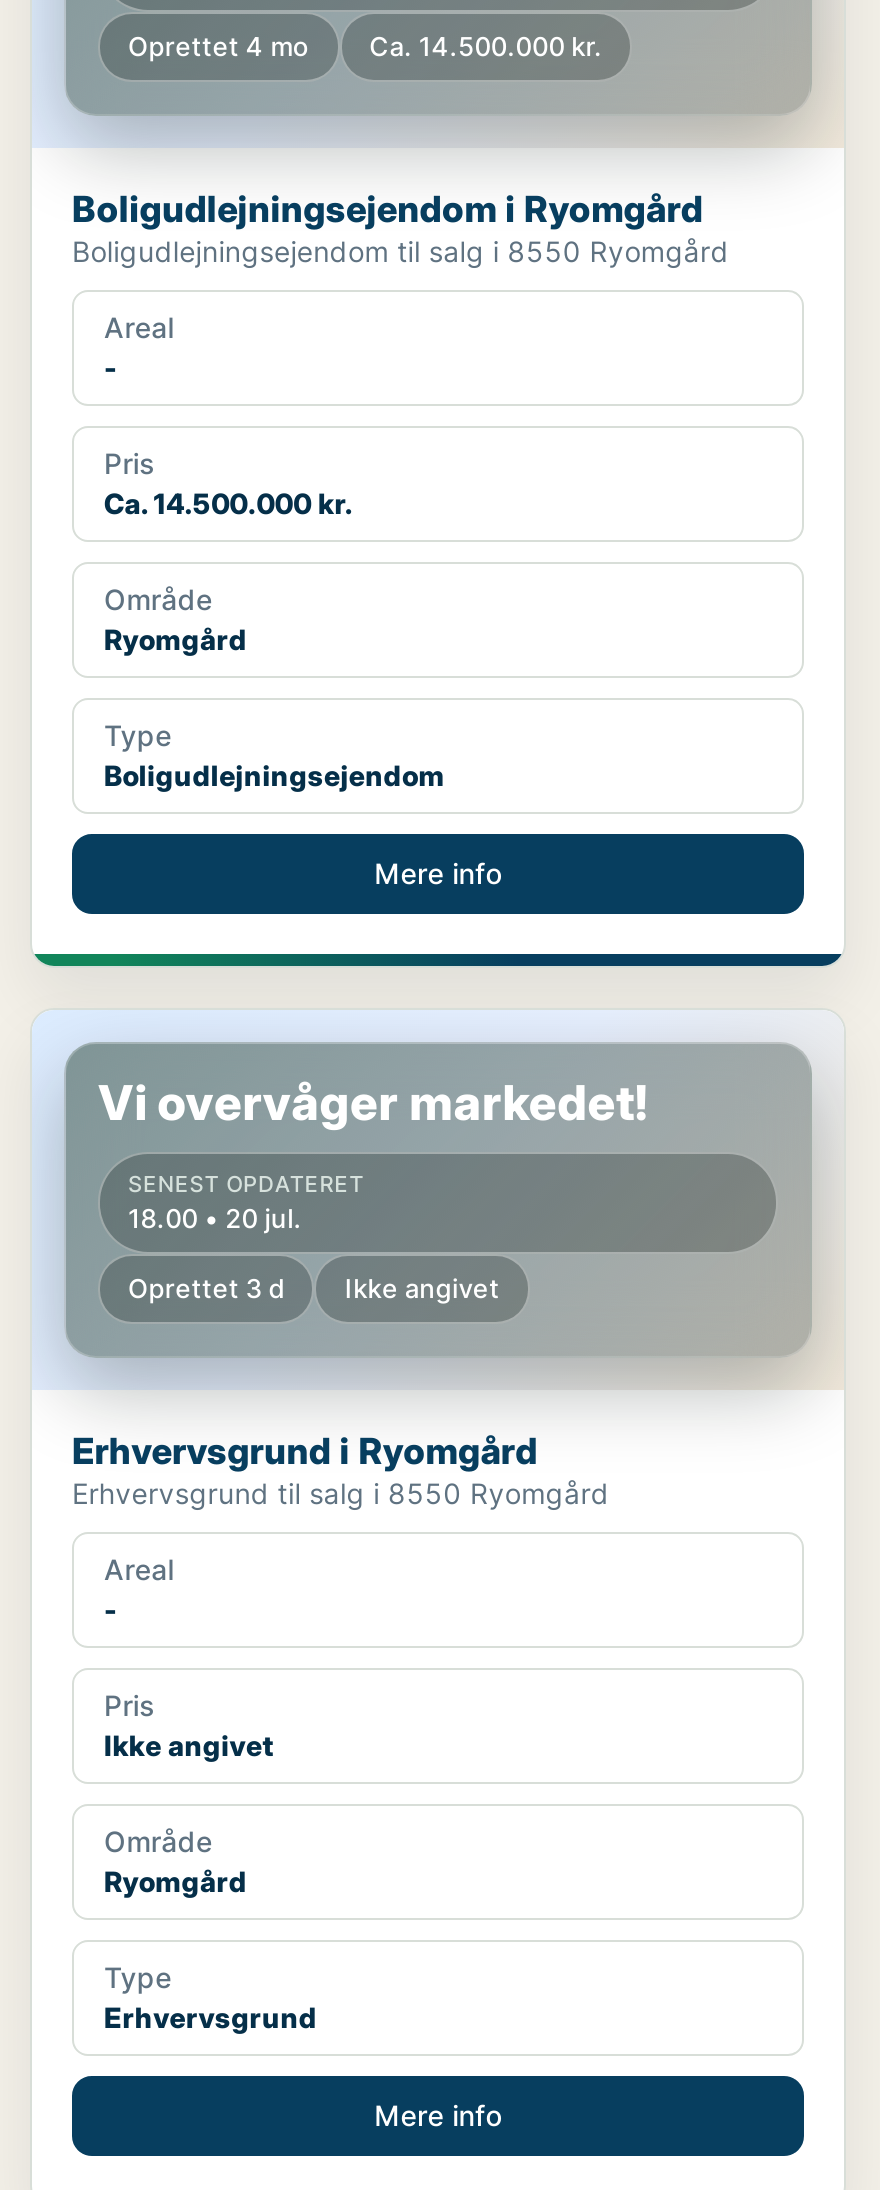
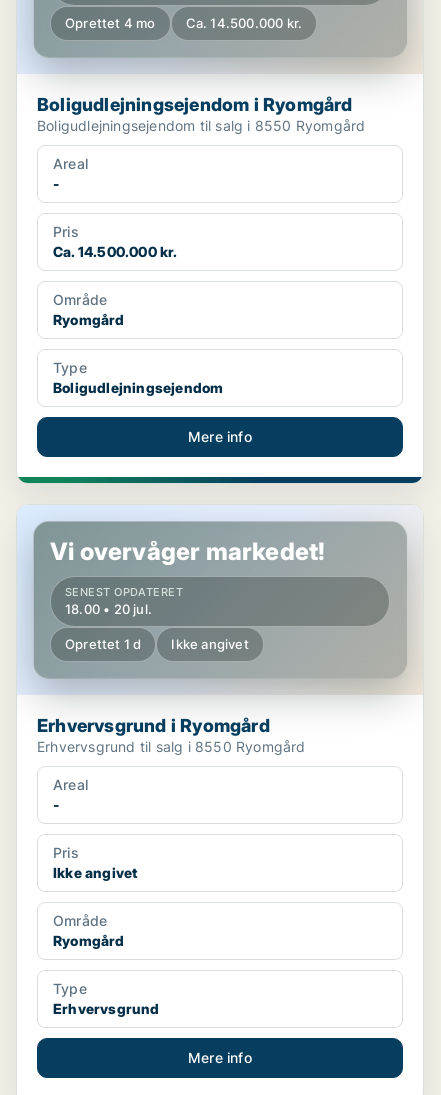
- Oprettet 3 d Ikke angivet
+ Oprettet 1 d Ikke angivet
